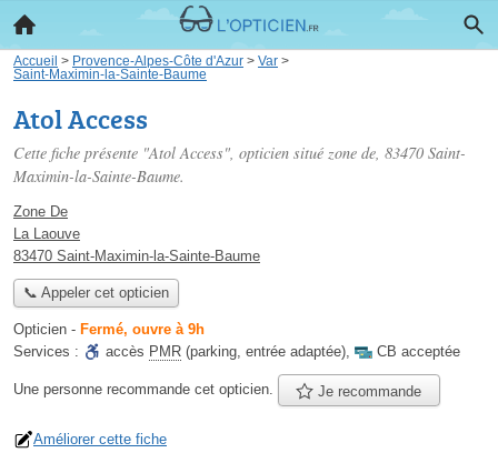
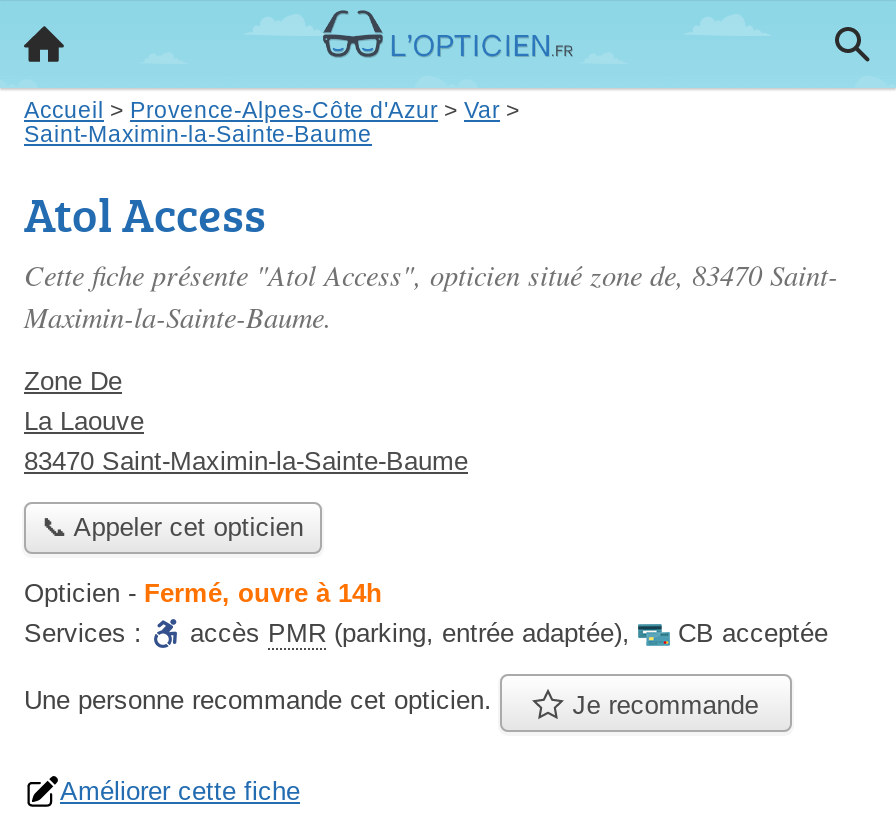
- Opticien - Fermé, ouvre à 9h
+ Opticien - Fermé, ouvre à 14h
